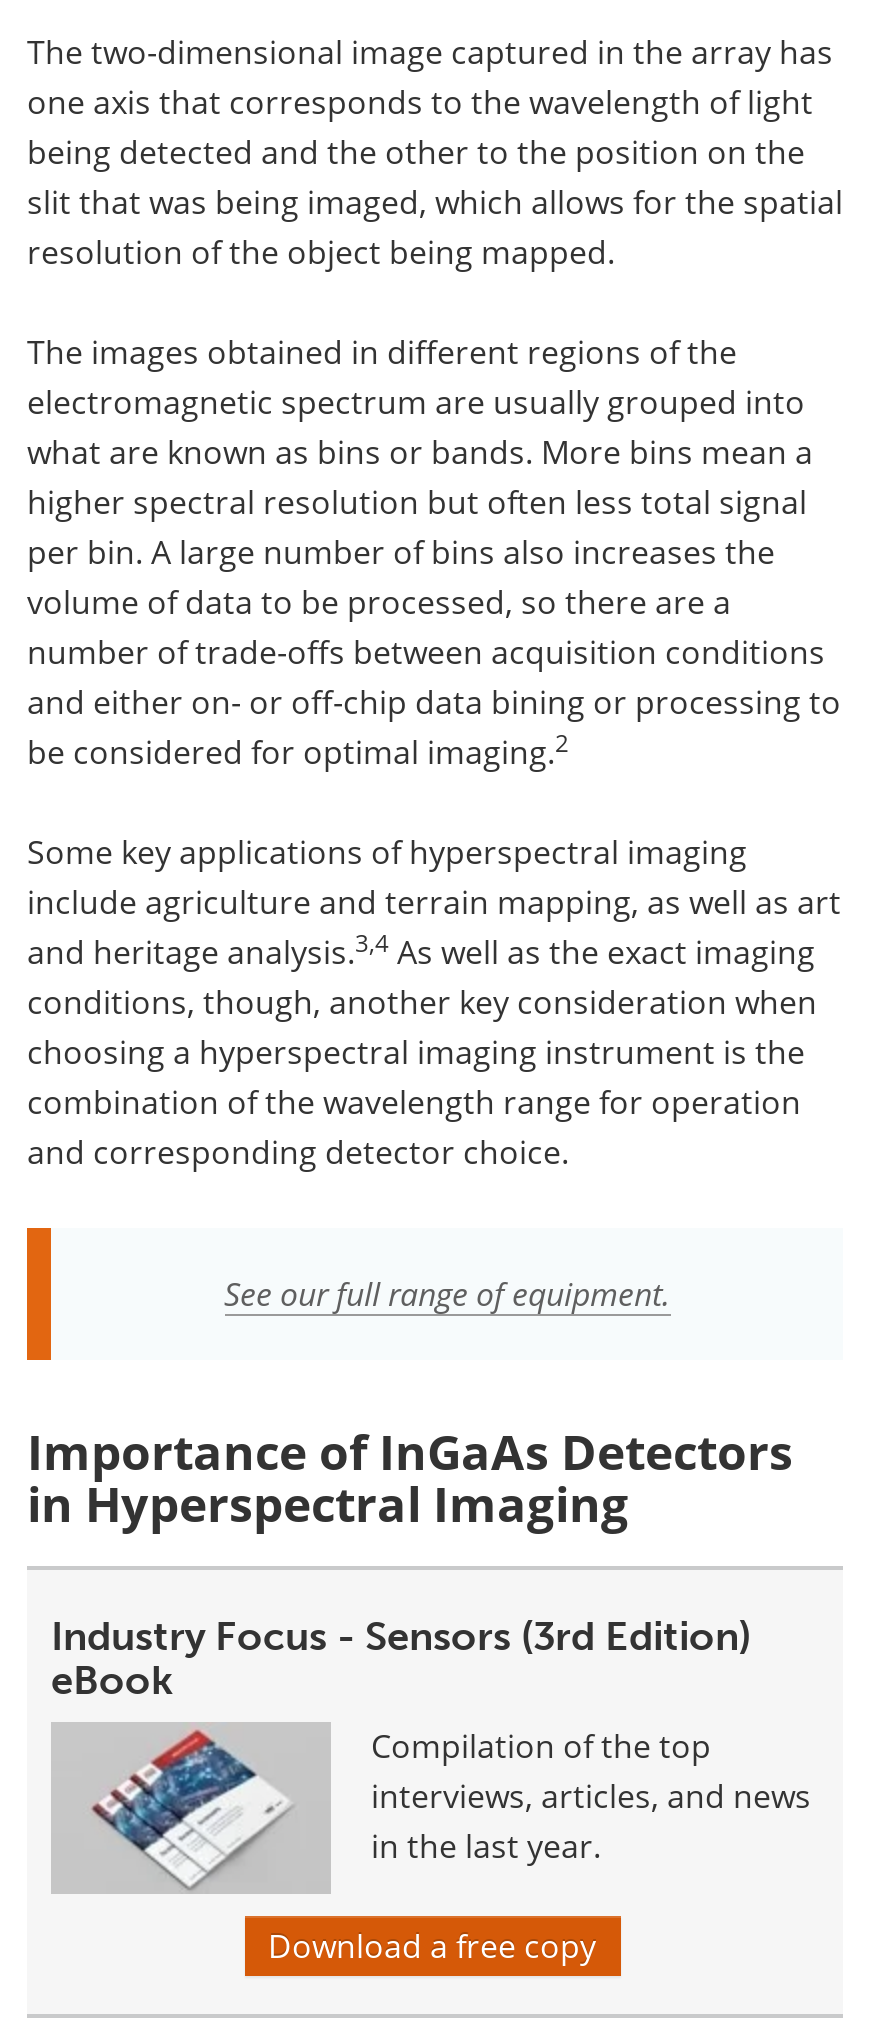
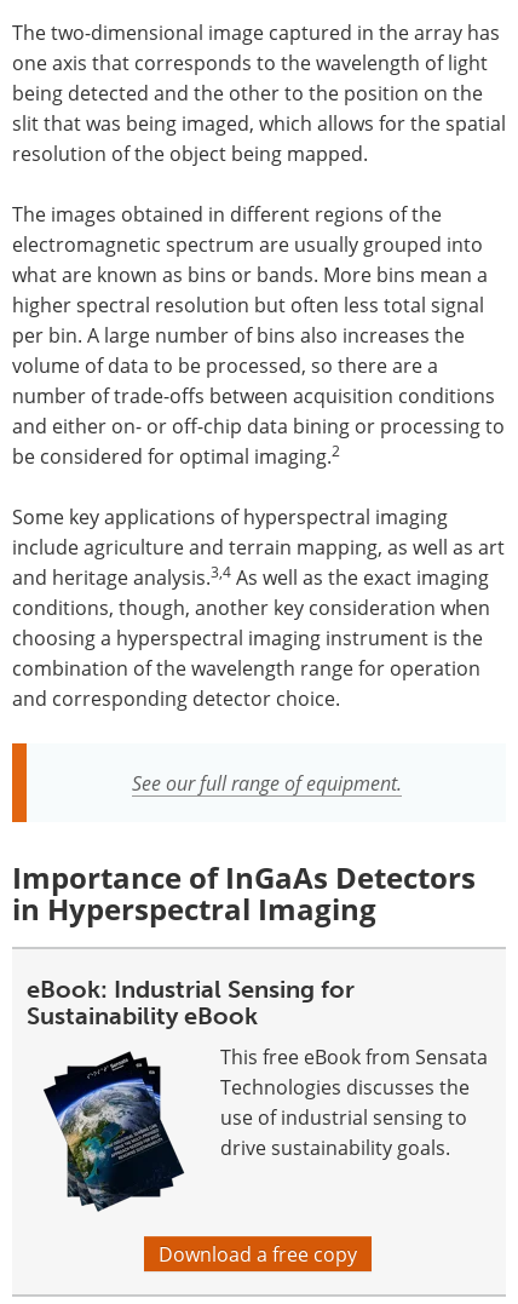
- [image]
- Industry Focus - Sensors (3rd Edition)
- eBook
- Compilation of the top
- interviews, articles, and news
- in the last year.
+ [image]
+ eBook: Industrial Sensing for
+ Sustainability eBook
+ This free eBook from Sensata
+ Technologies discusses the
+ use of industrial sensing to
+ drive sustainability goals.
